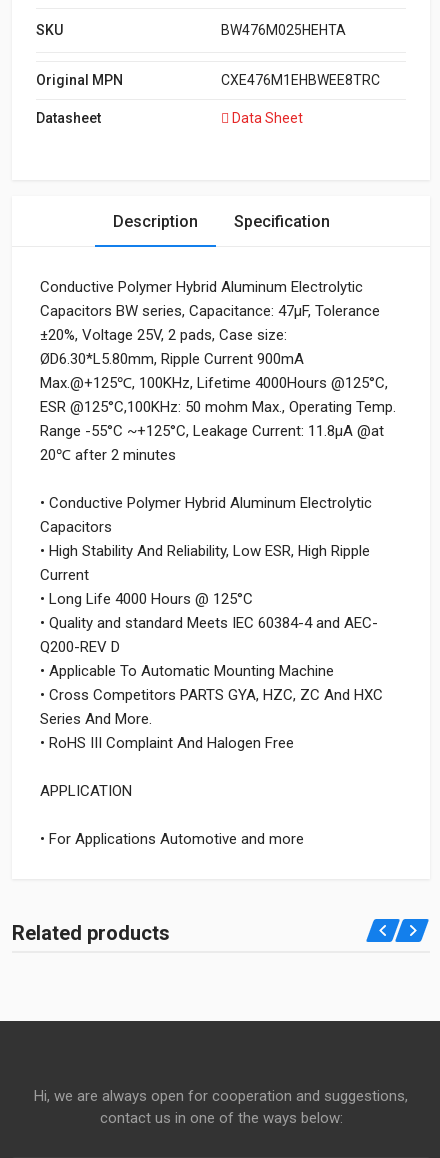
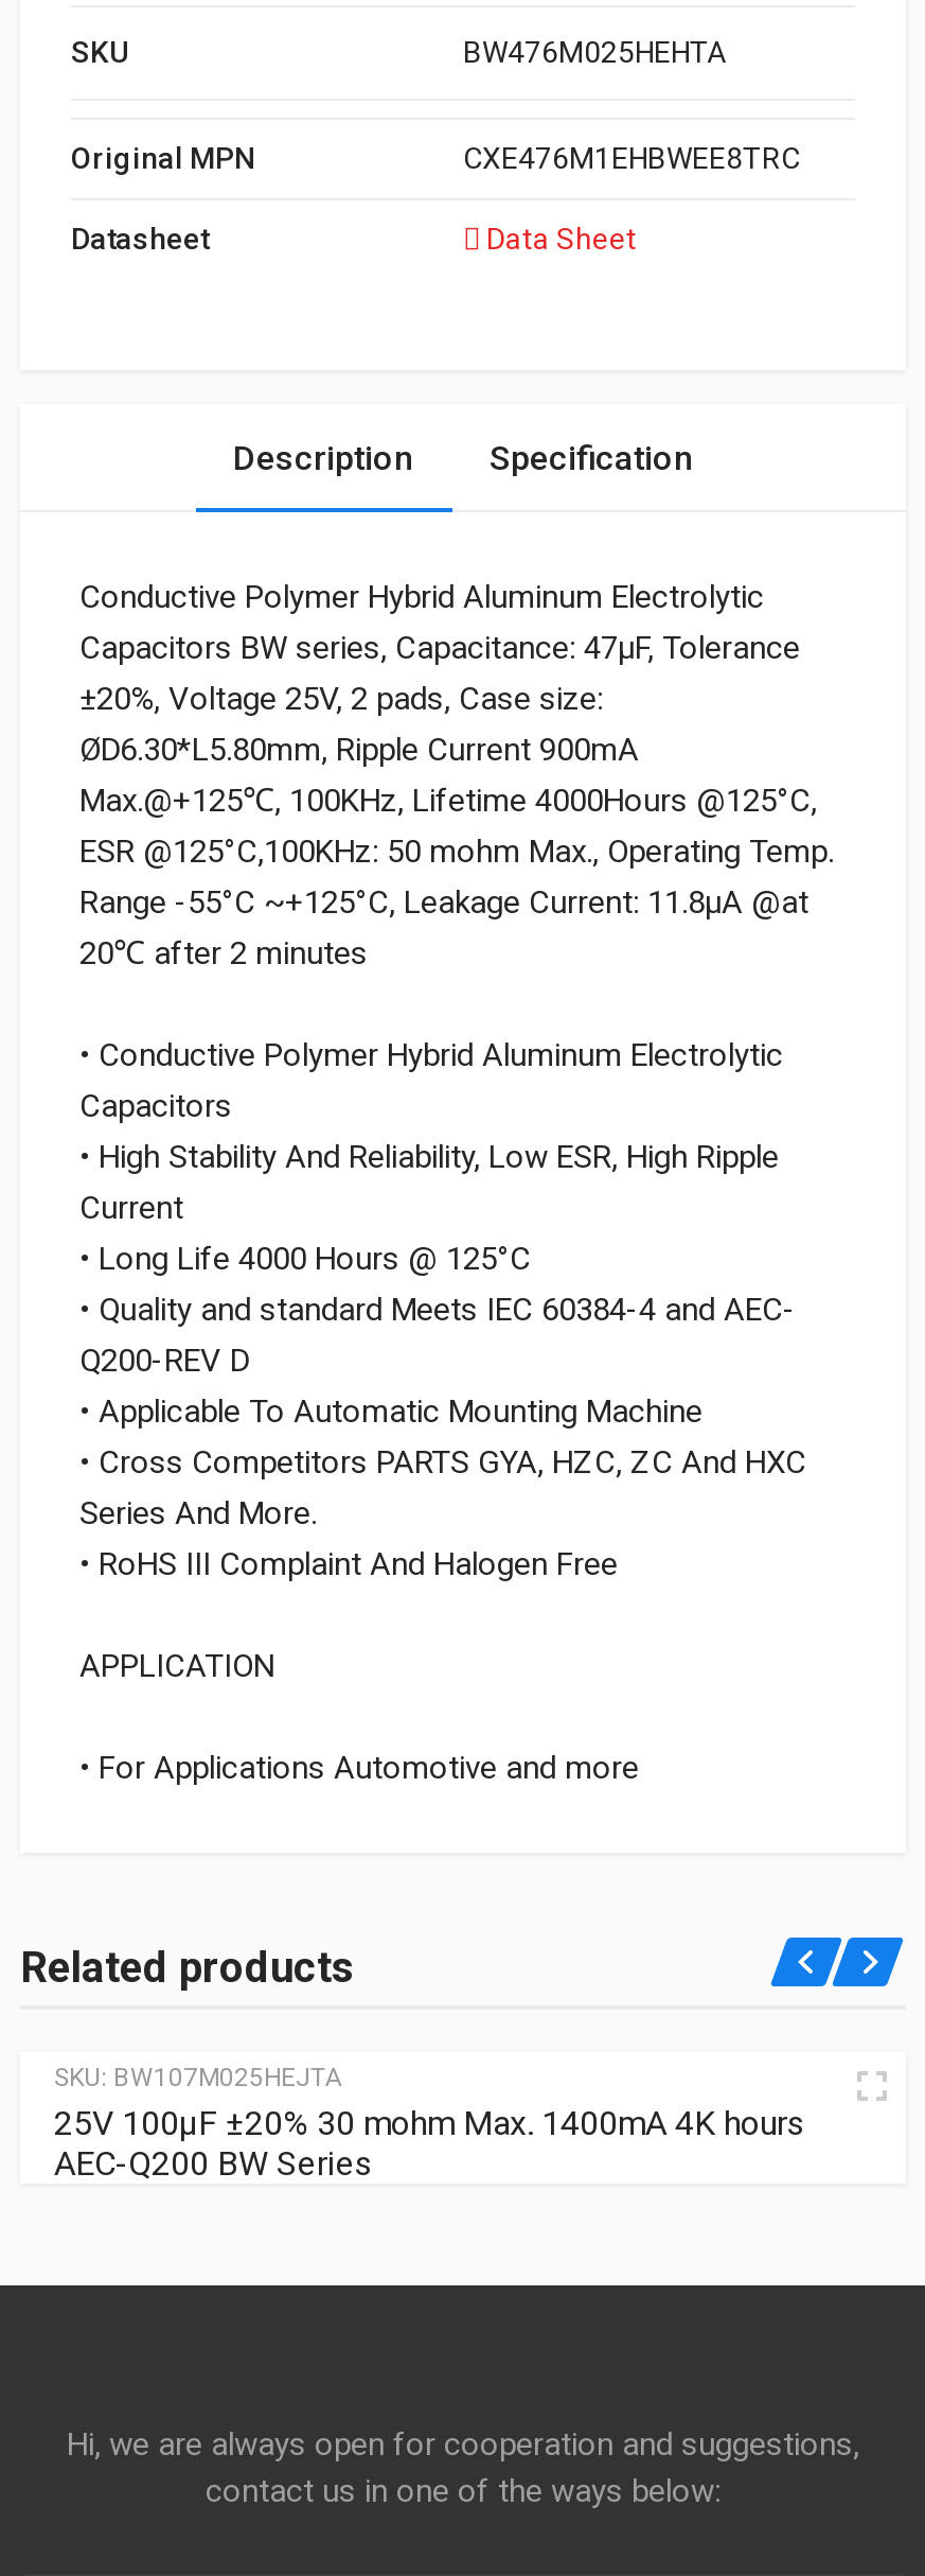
+ SKU: BW107M025HEJTA
+ 25V 100µF ±20% 30 mohm Max. 1400mA 4K hours
+ AEC-Q200 BW Series
